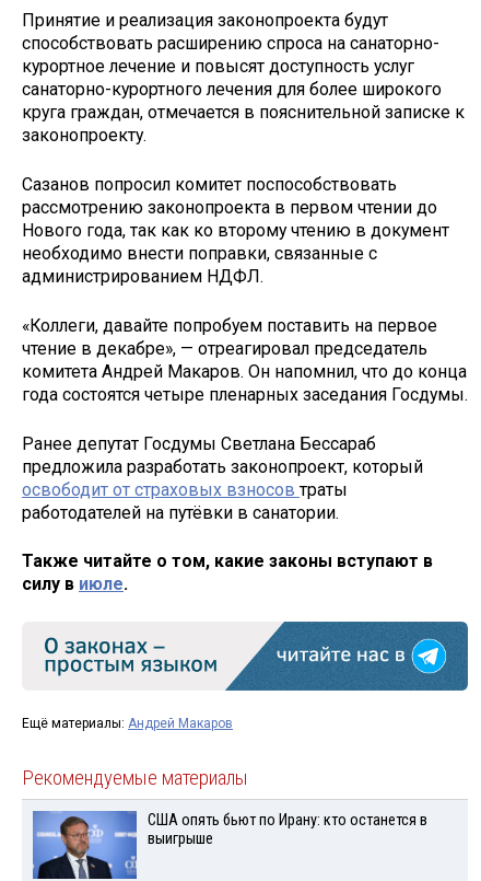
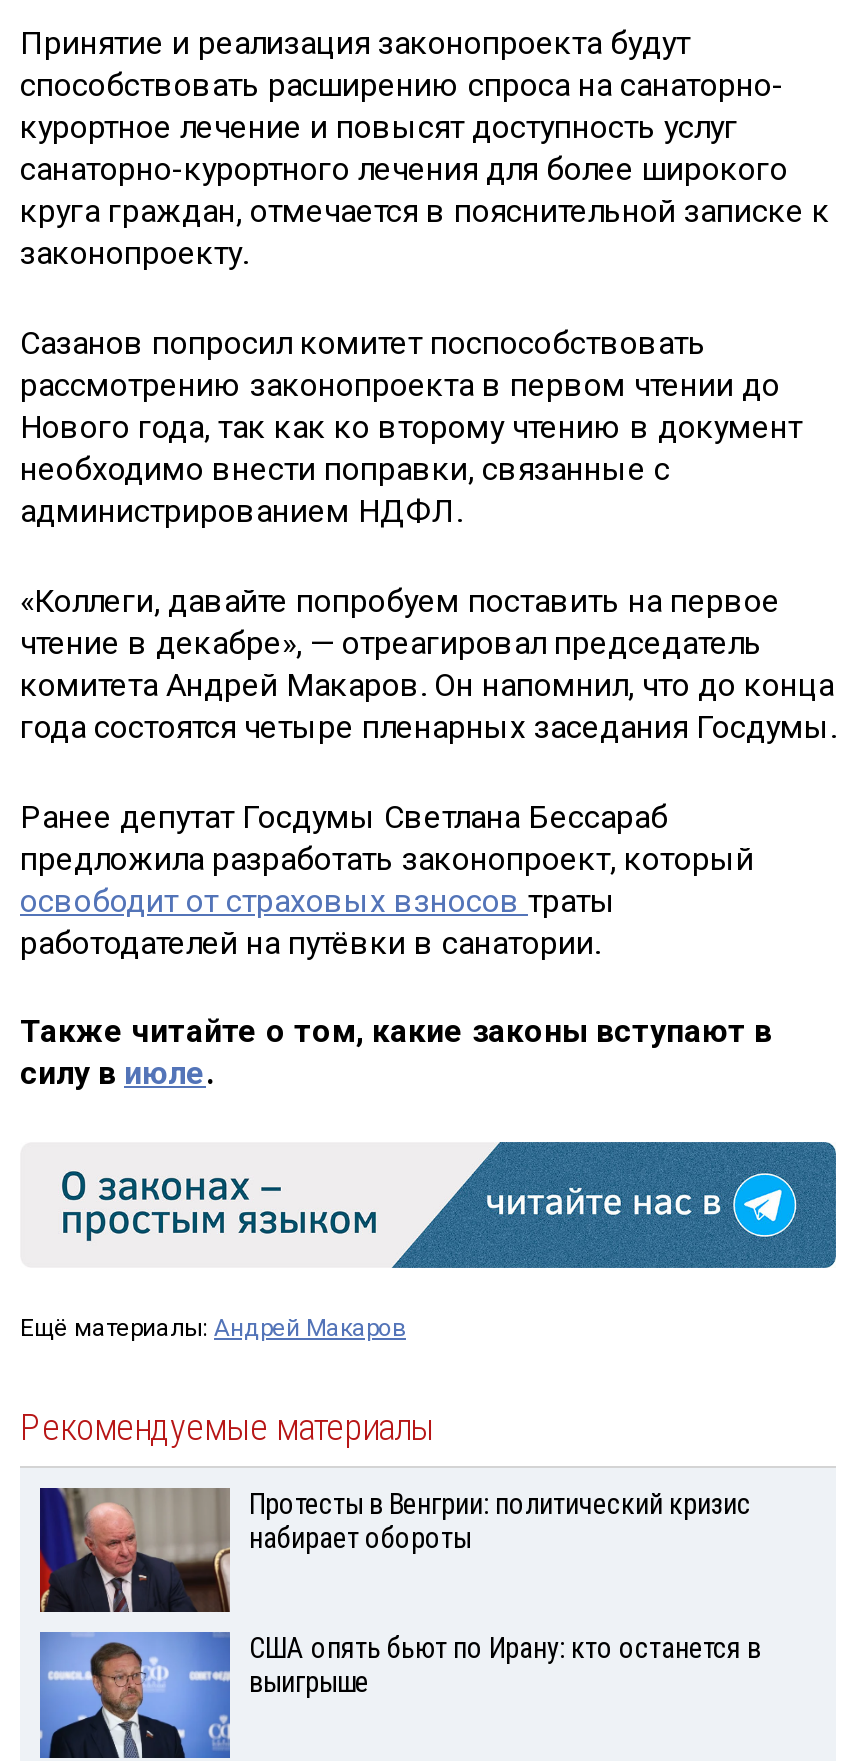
+ [image]
+ Протесты в Венгрии: политический кризис
+ набирает обороты
